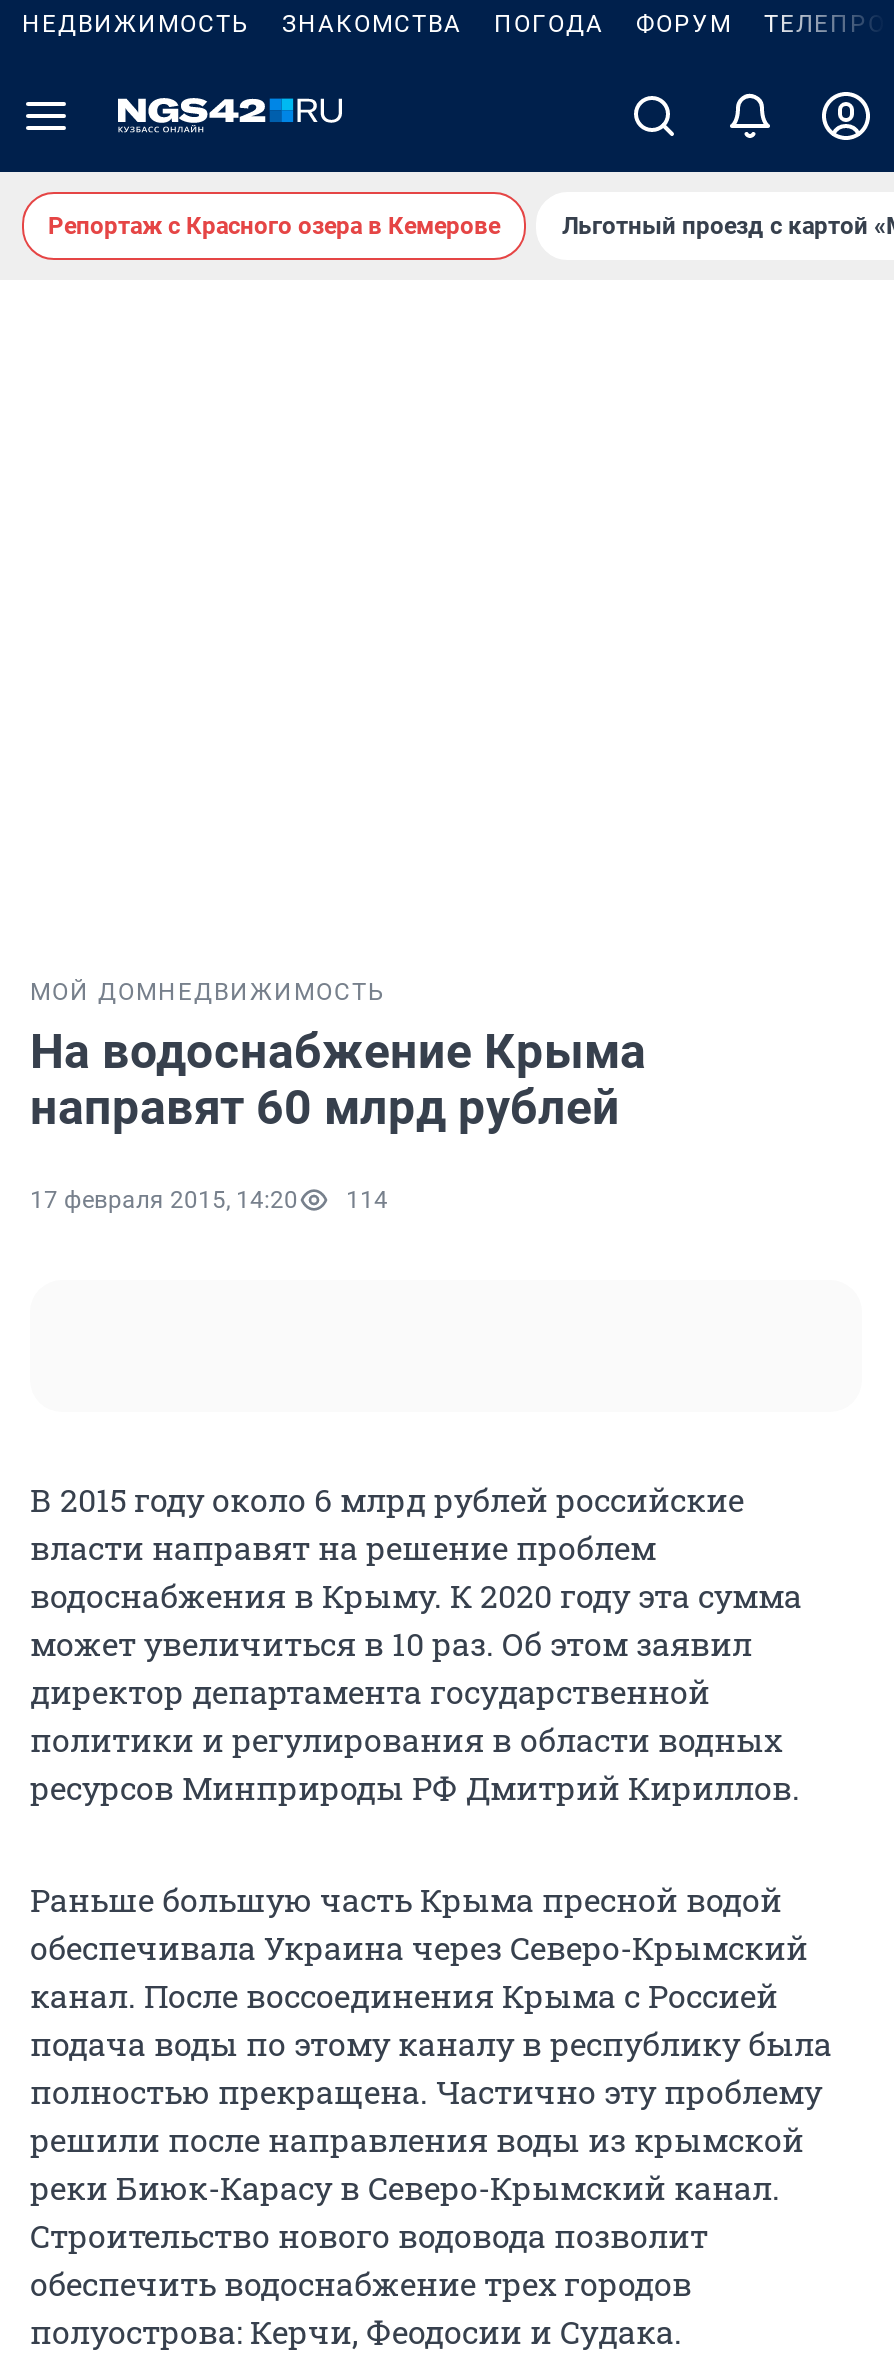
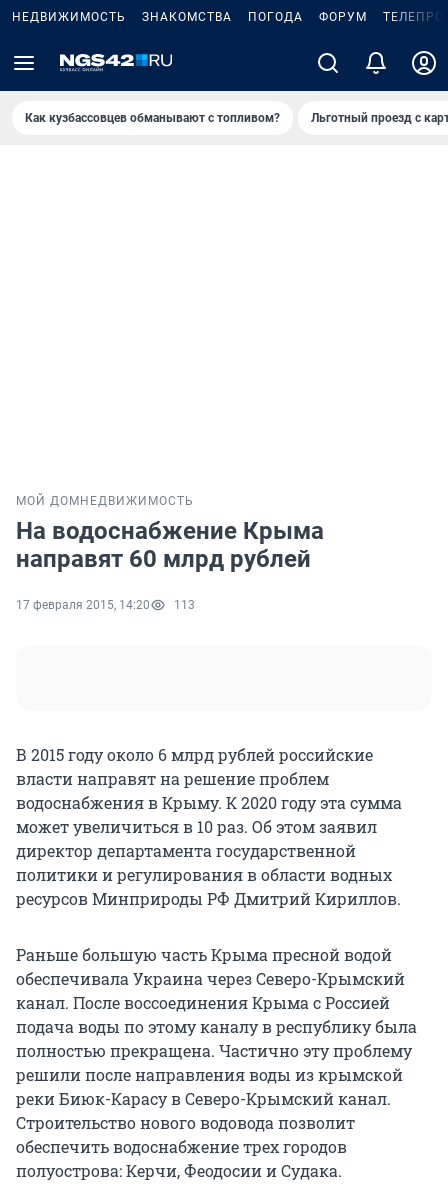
- Репортаж с Красного озера в Кемерове
+ Как кузбассовцев обманывают с топливом?

- 17 февраля 2015, 14:20 114
+ 17 февраля 2015, 14:20 113
